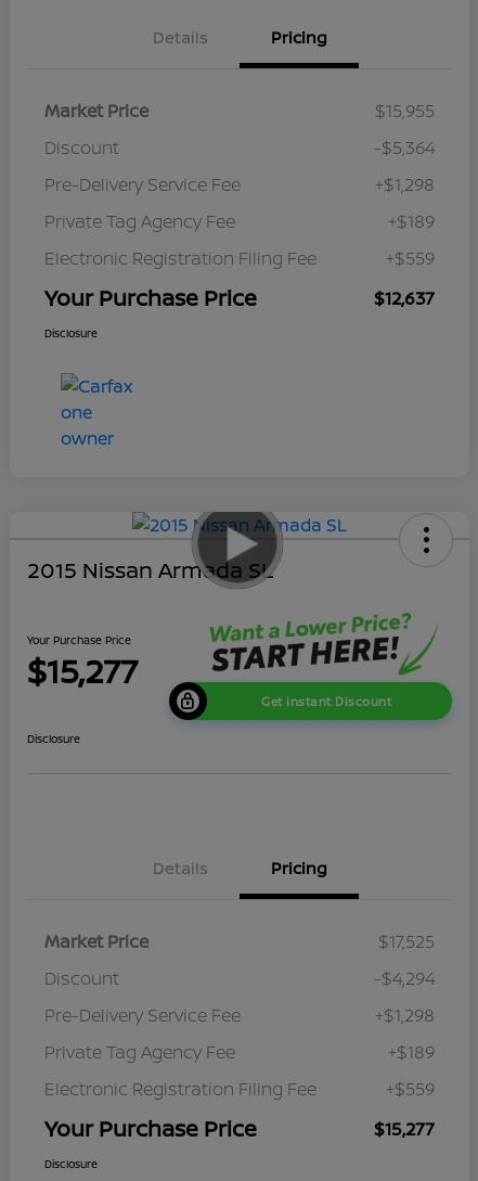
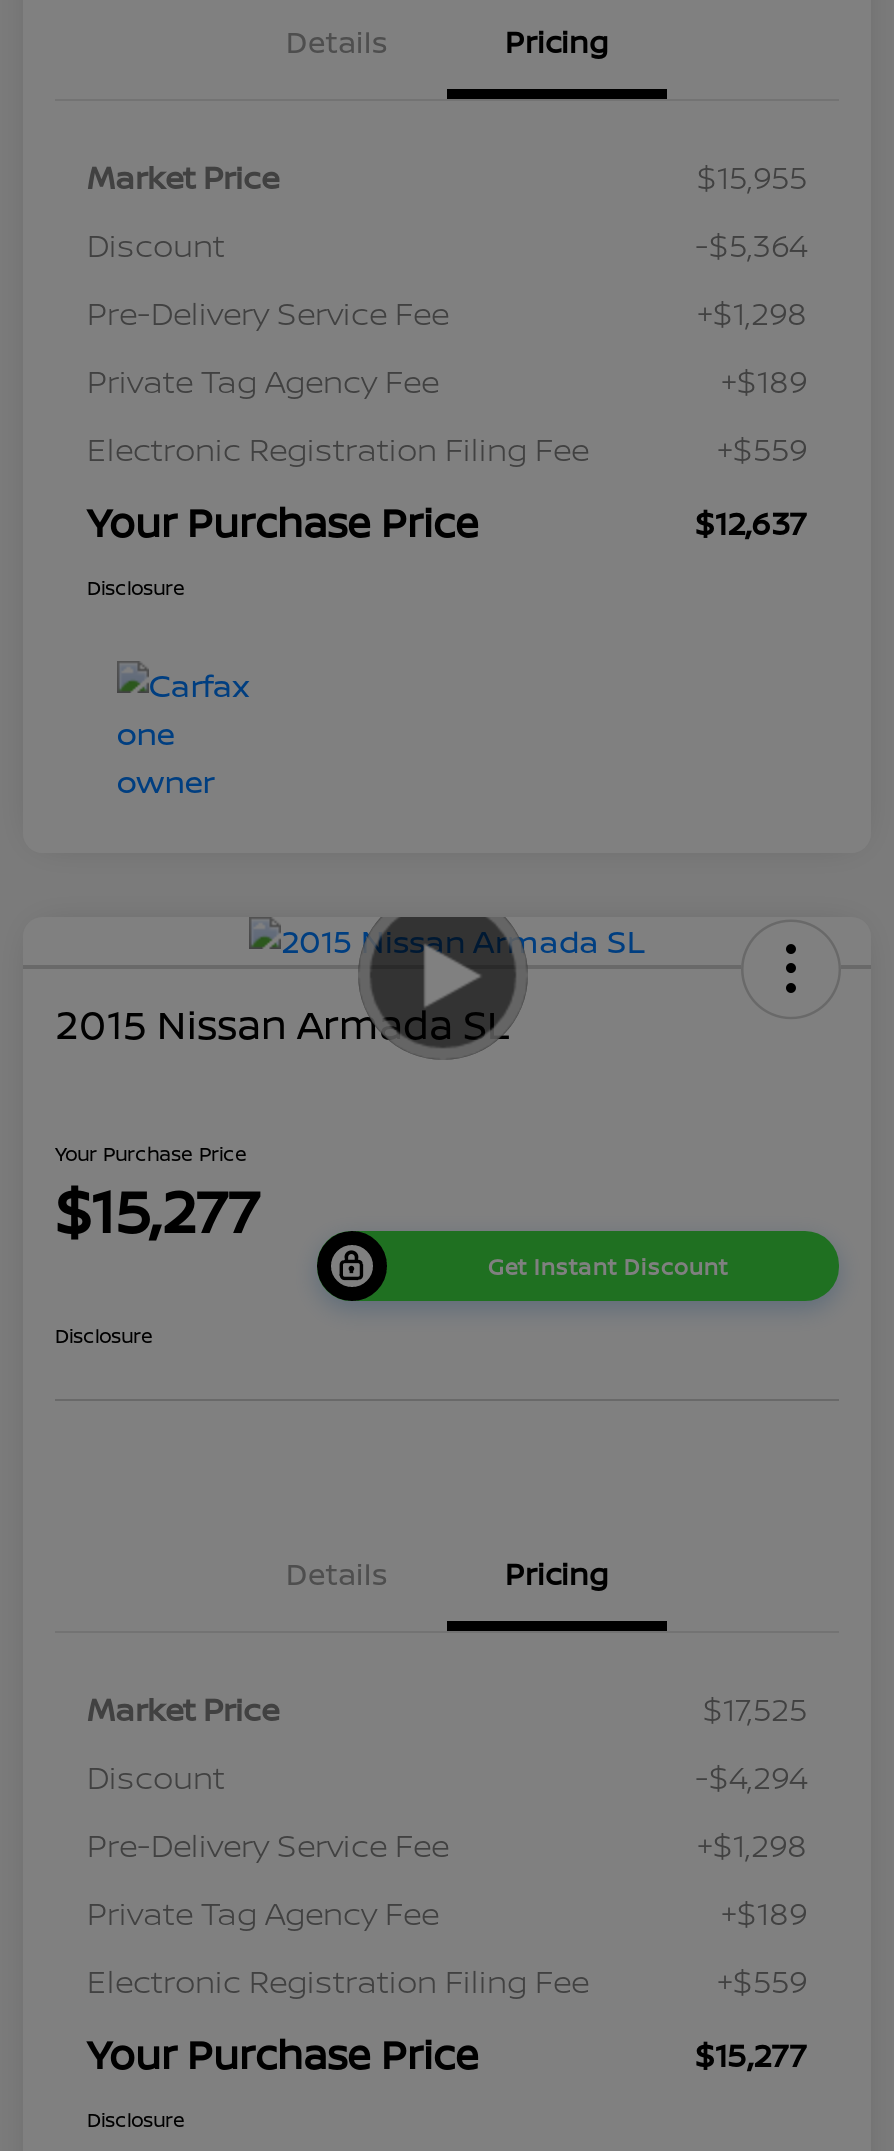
- [image]
